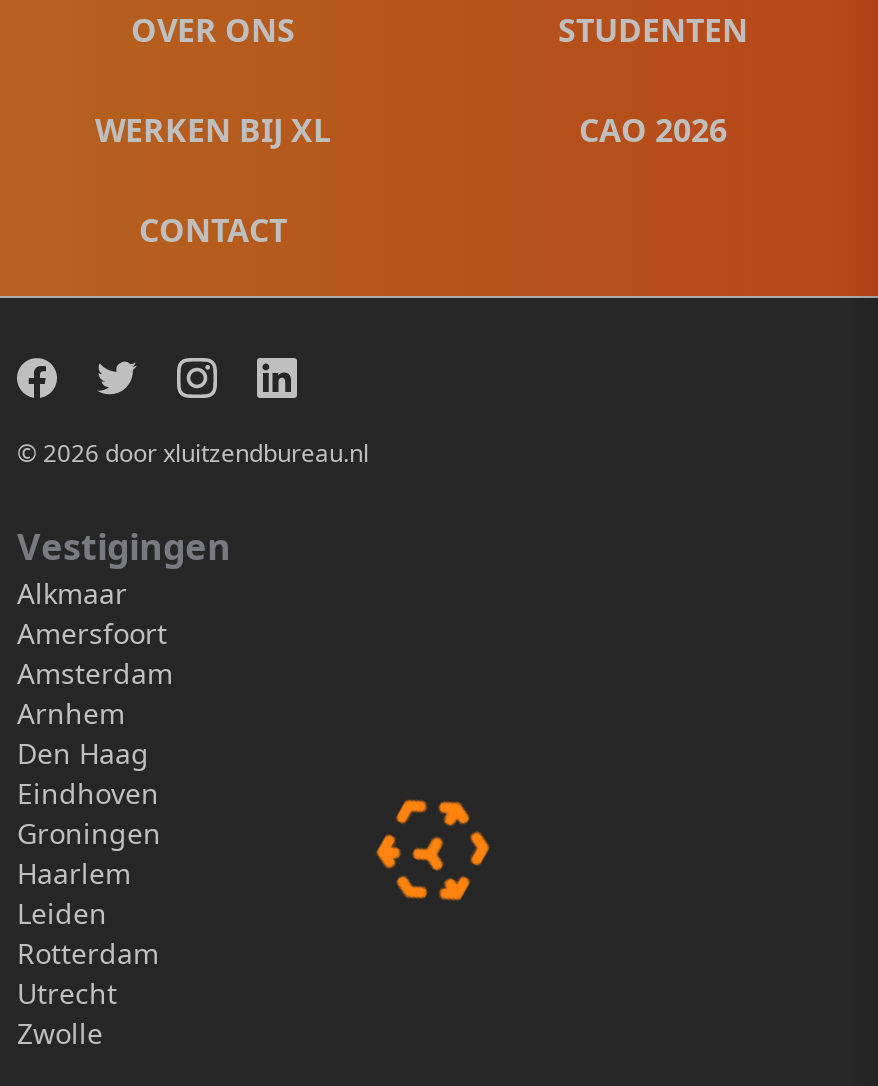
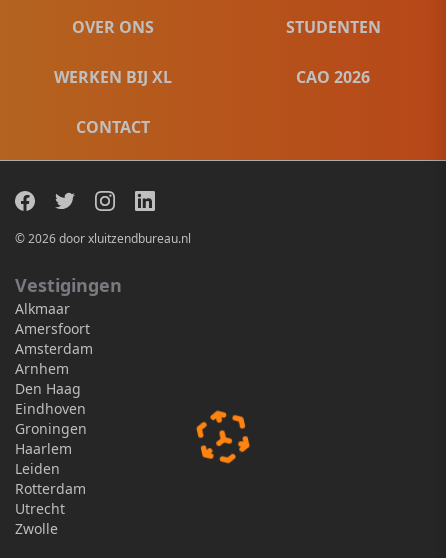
- [image]
+ [image]
